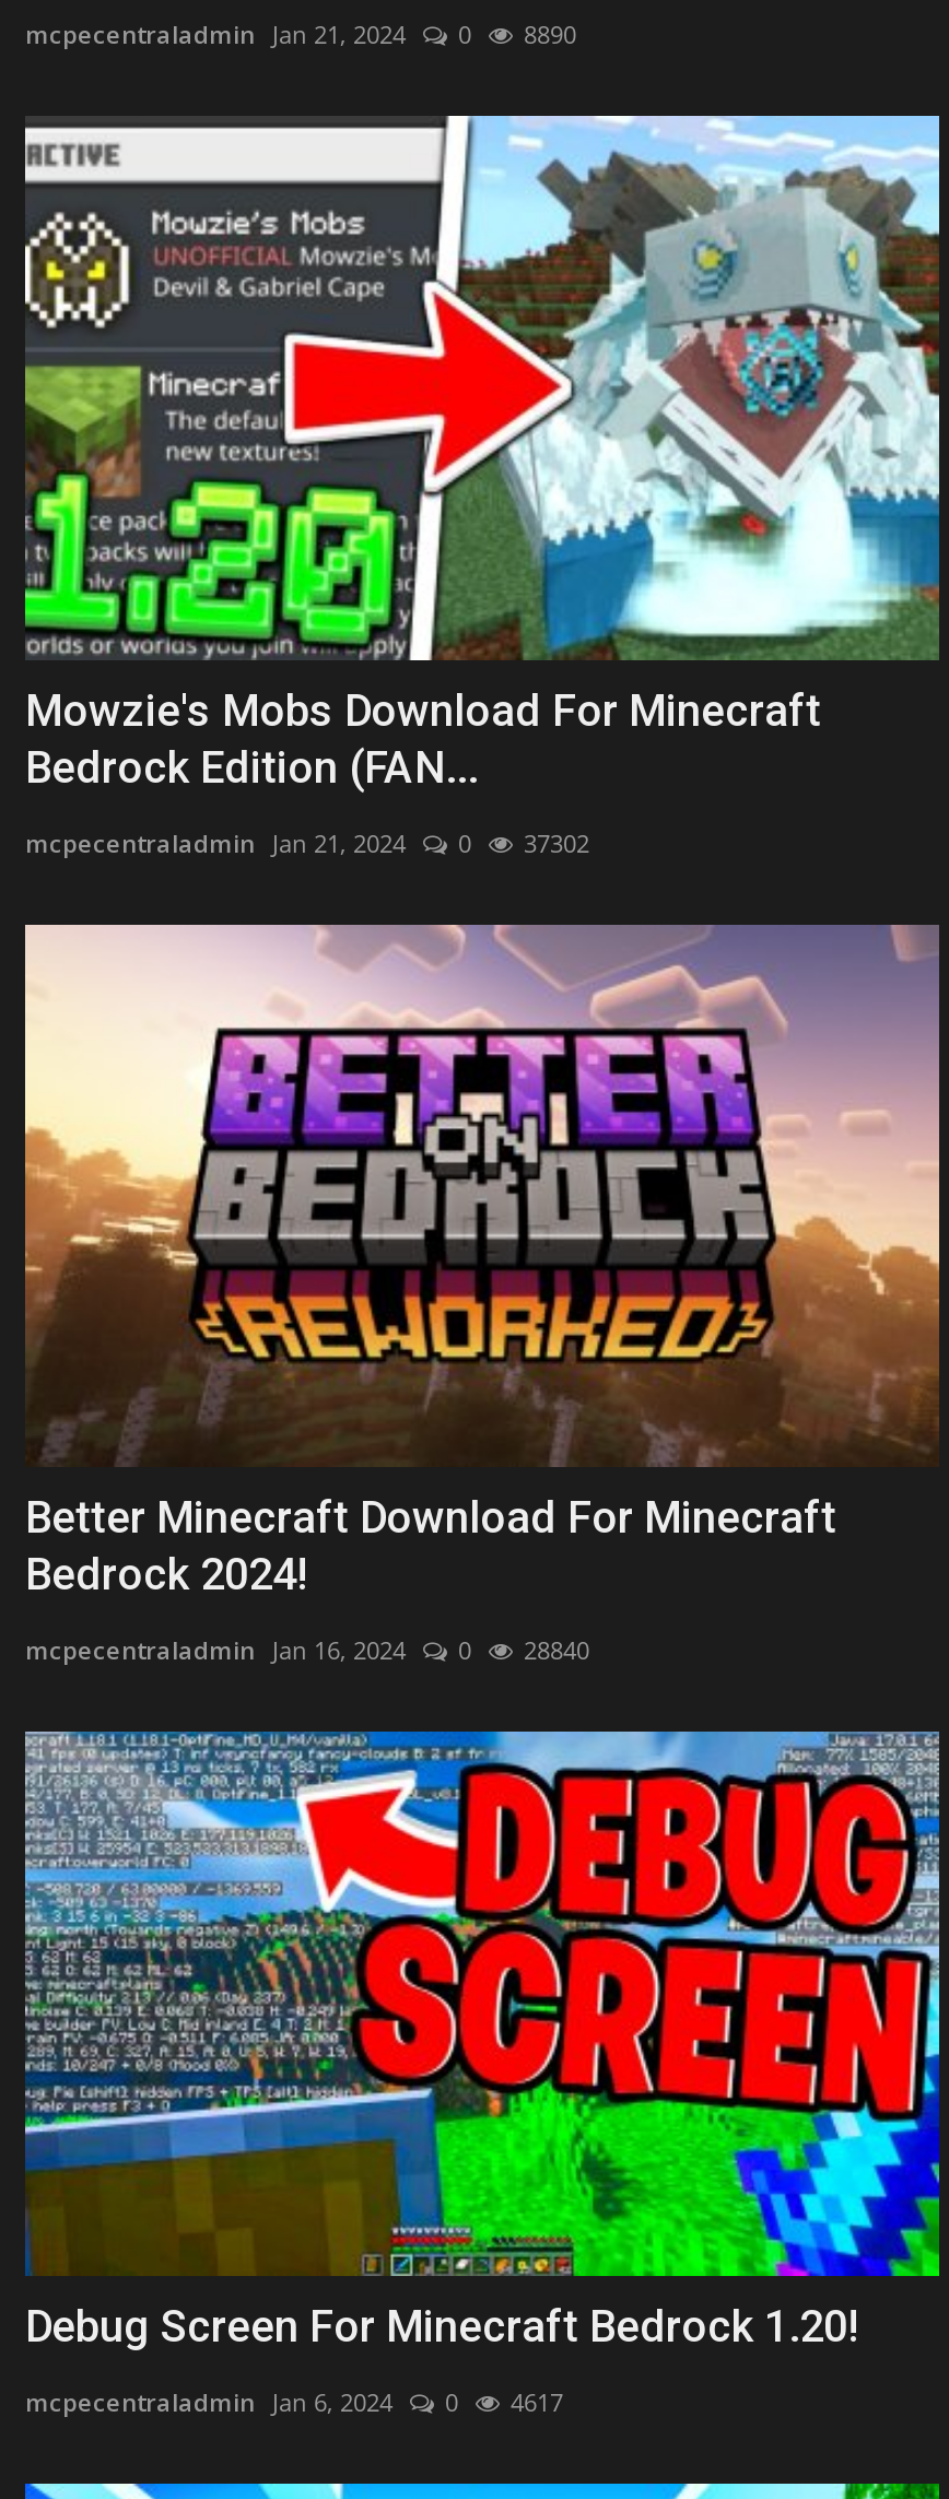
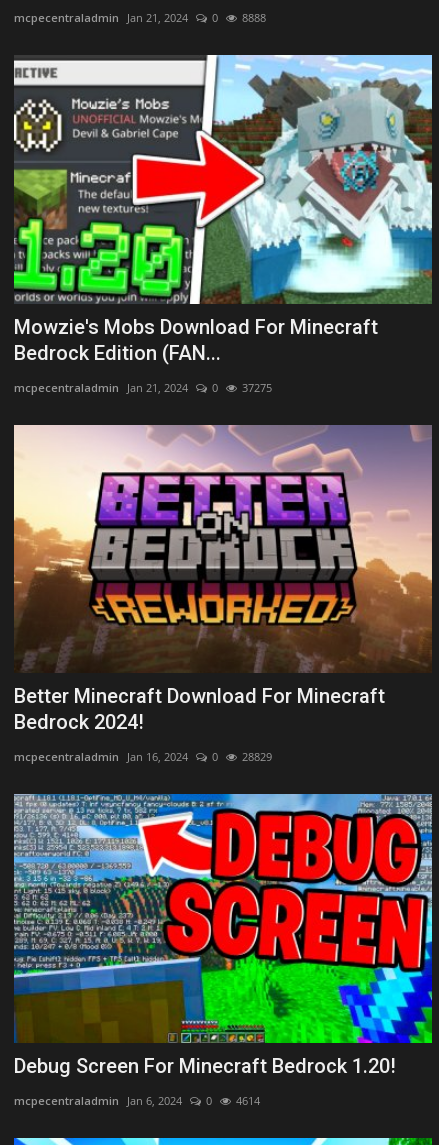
- mcpecentraladmin Jan 21, 2024 0 8890
+ mcpecentraladmin Jan 21, 2024 0 8888

- mcpecentraladmin Jan 21, 2024 0 37302
+ mcpecentraladmin Jan 21, 2024 0 37275

- mcpecentraladmin Jan 16, 2024 0 28840
+ mcpecentraladmin Jan 16, 2024 0 28829

- mcpecentraladmin Jan 6, 2024 0 4617
+ mcpecentraladmin Jan 6, 2024 0 4614
